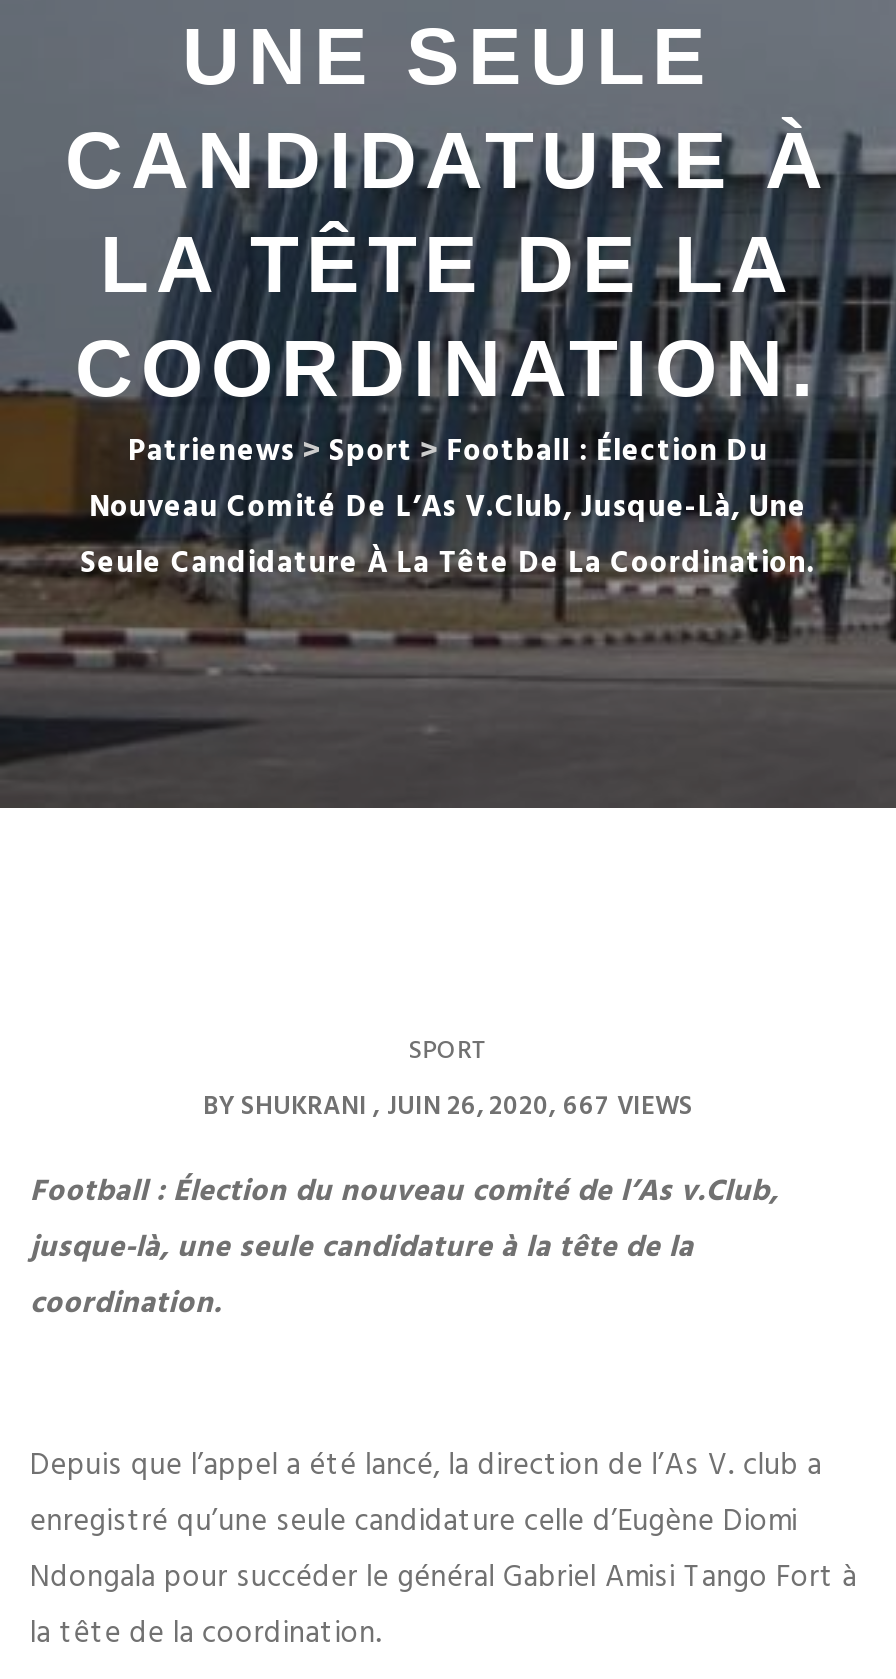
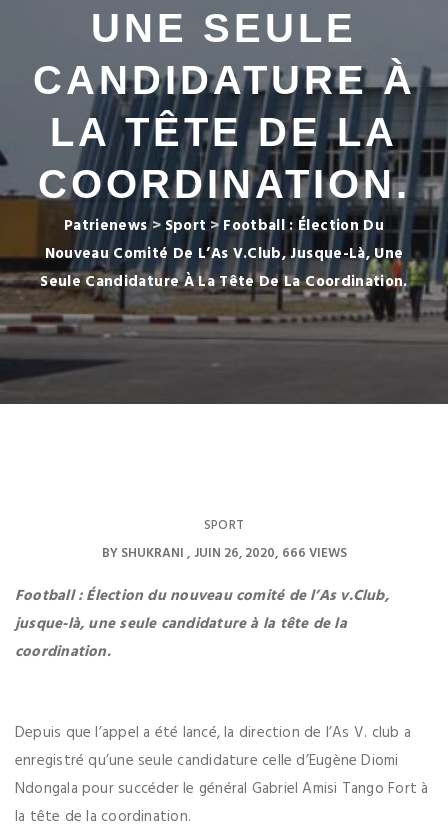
- BY SHUKRANI JUIN 26, 2020 667 VIEWS
+ BY SHUKRANI JUIN 26, 2020 666 VIEWS
